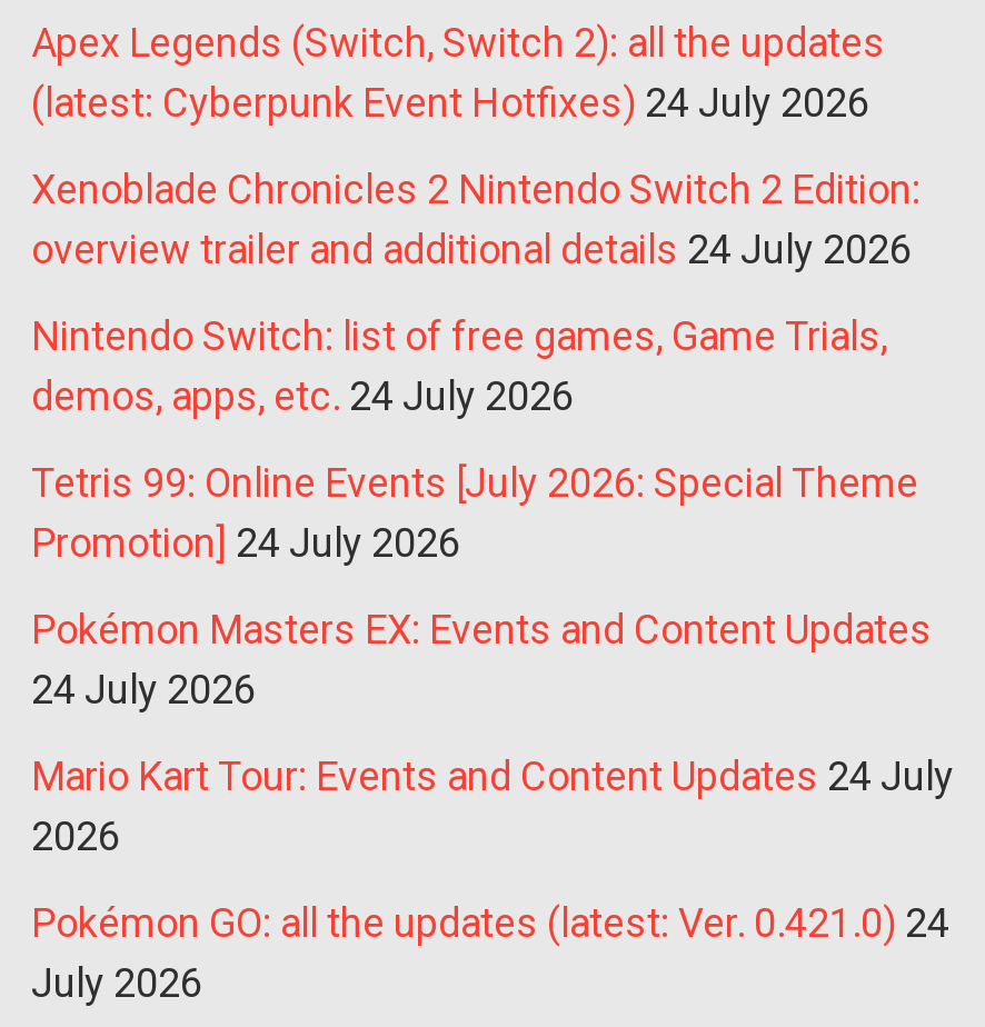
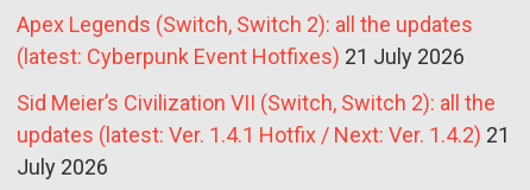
- (latest: Cyberpunk Event Hotfixes) 24 July 2026
- Xenoblade Chronicles 2 Nintendo Switch 2 Edition:
- overview trailer and additional details 24 July 2026
- Nintendo Switch: list of free games, Game Trials,
- demos, apps, etc. 24 July 2026
- Tetris 99: Online Events [July 2026: Special Theme
- Promotion] 24 July 2026
- Pokémon Masters EX: Events and Content Updates
- 24 July 2026
- Mario Kart Tour: Events and Content Updates 24 July
- 2026
- Pokémon GO: all the updates (latest: Ver. 0.421.0) 24
+ (latest: Cyberpunk Event Hotfixes) 21 July 2026
+ Sid Meier’s Civilization VII (Switch, Switch 2): all the
+ updates (latest: Ver. 1.4.1 Hotfix / Next: Ver. 1.4.2) 21
